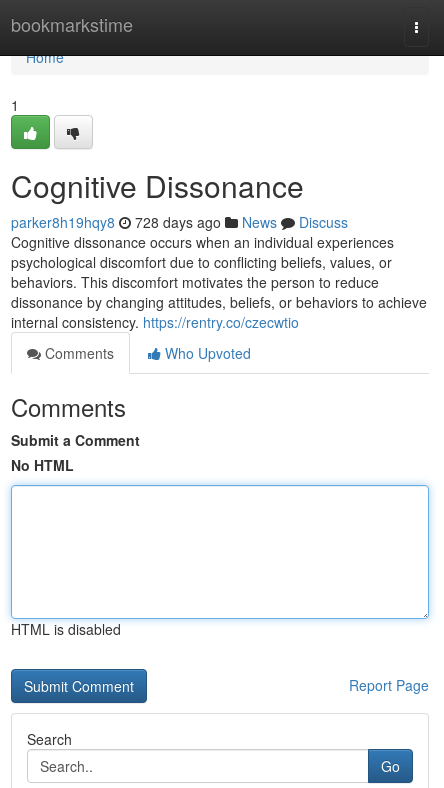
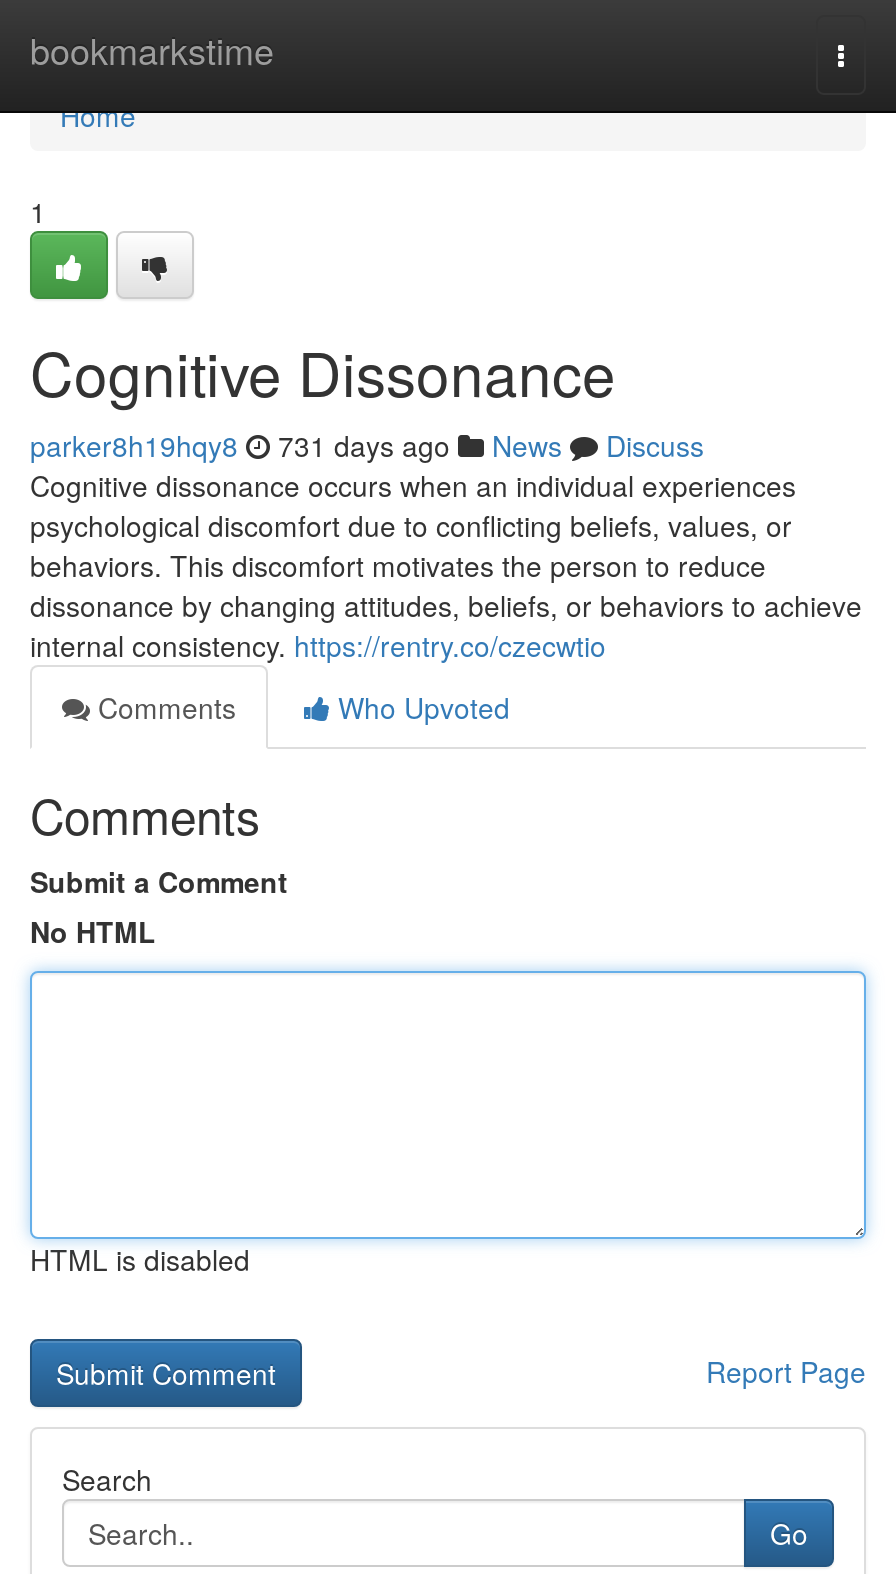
- parker8h19hqy8 728 days ago News Discuss
+ parker8h19hqy8 731 days ago News Discuss
